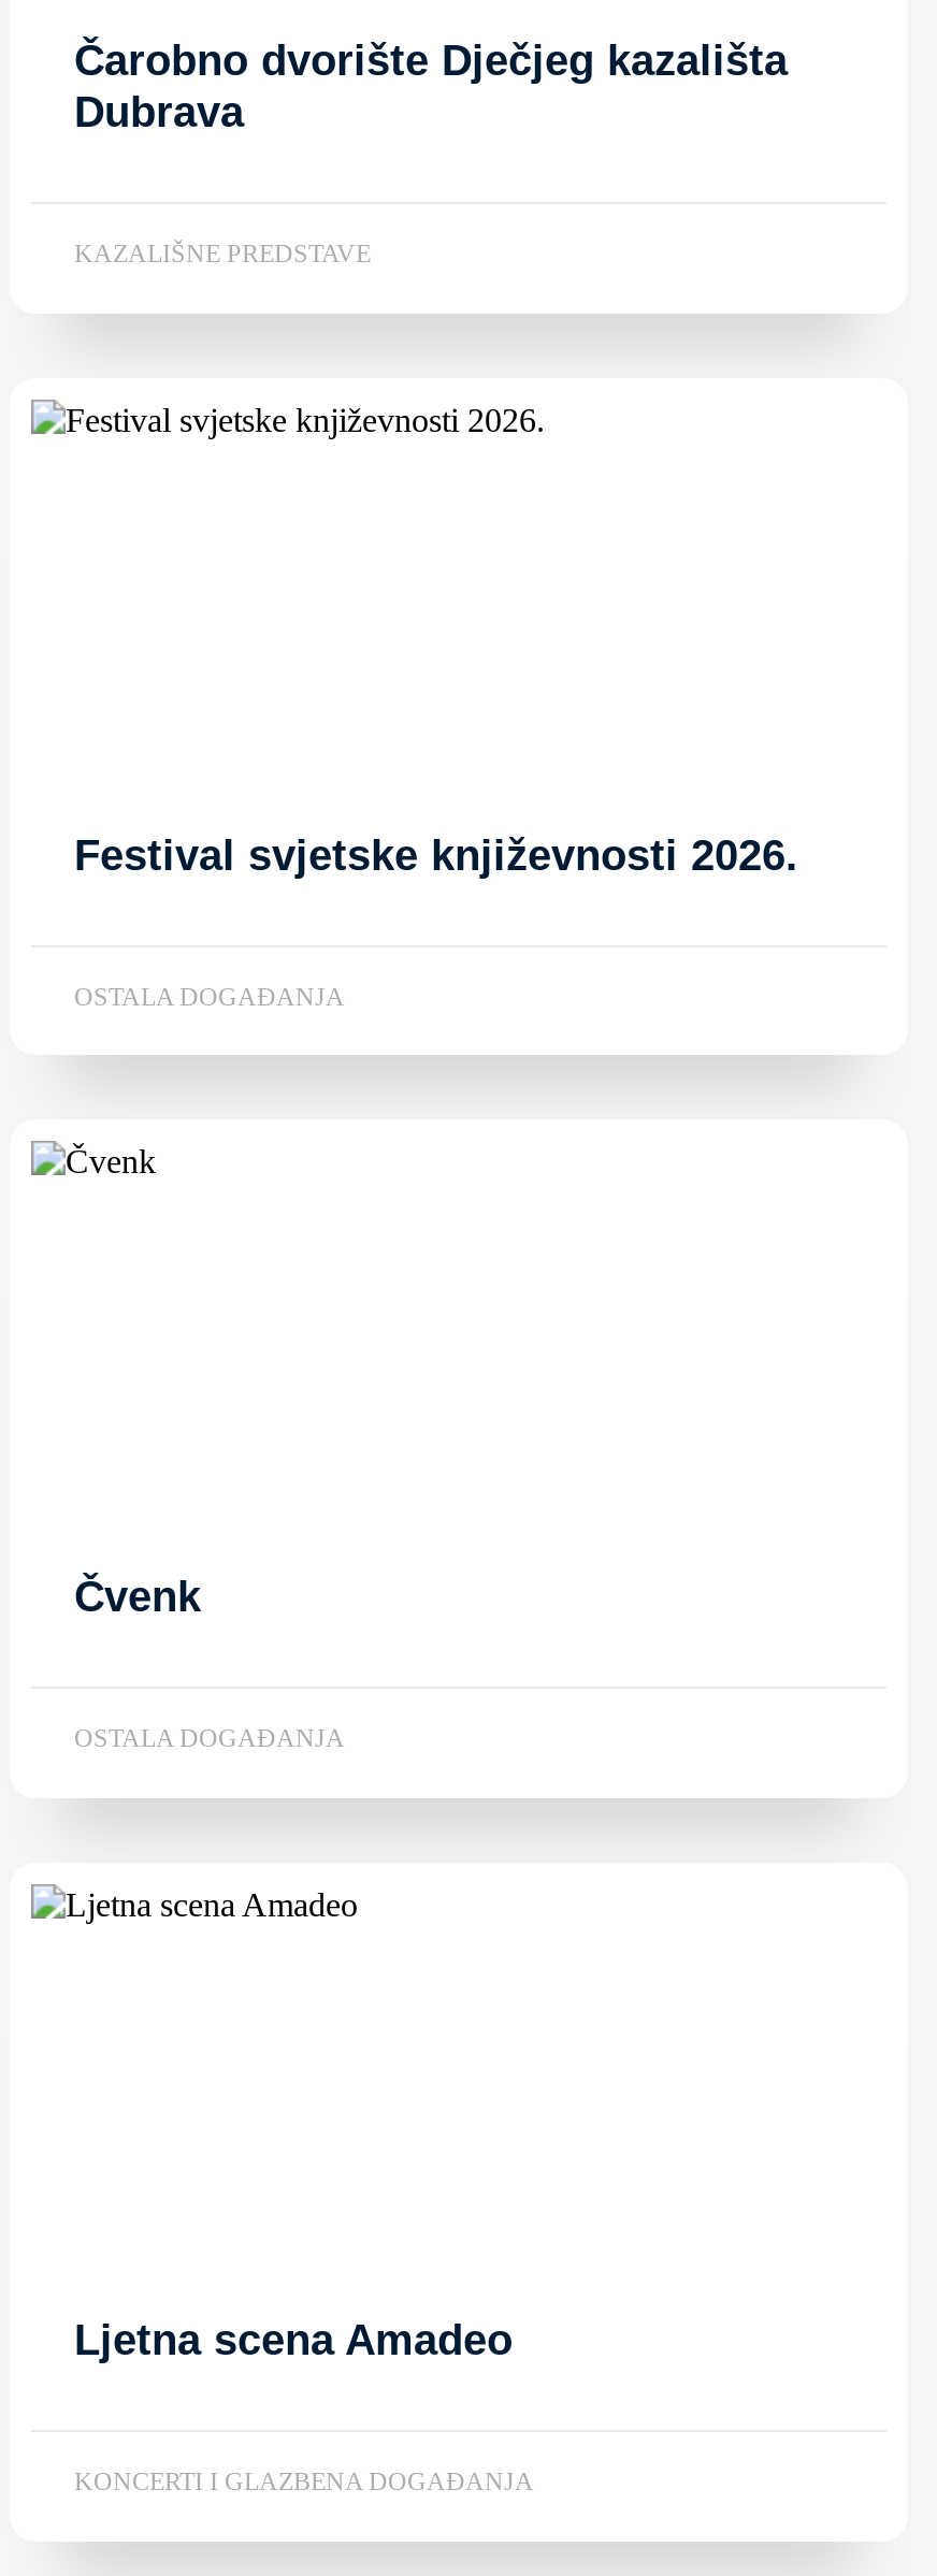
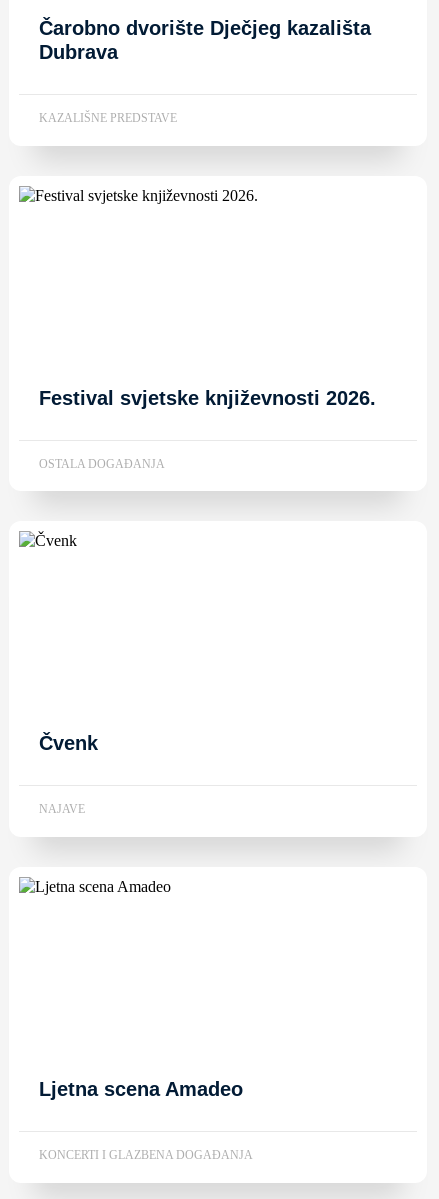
- OSTALA DOGAĐANJA
+ NAJAVE
